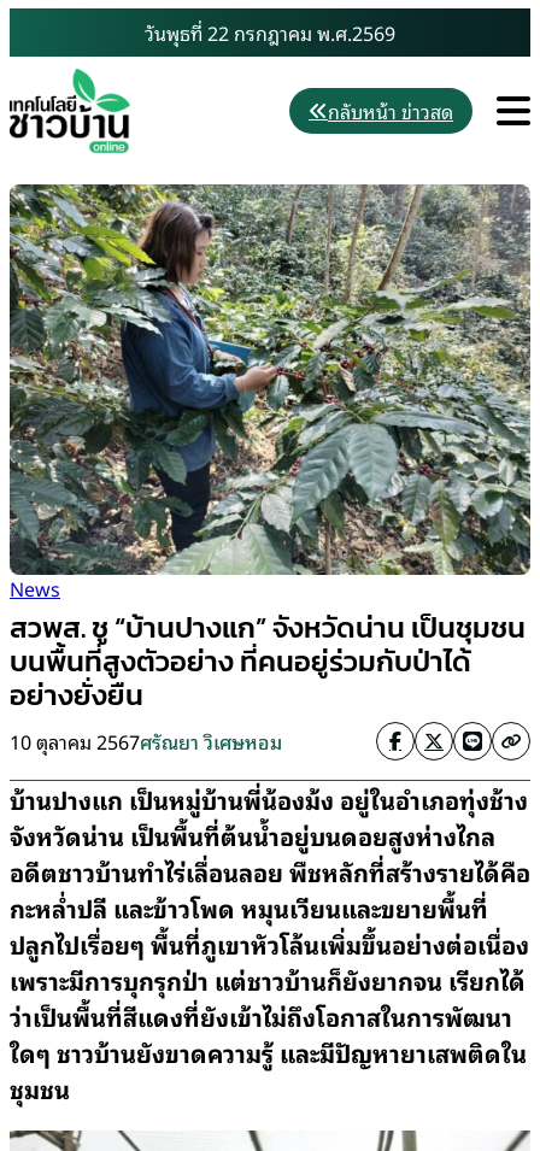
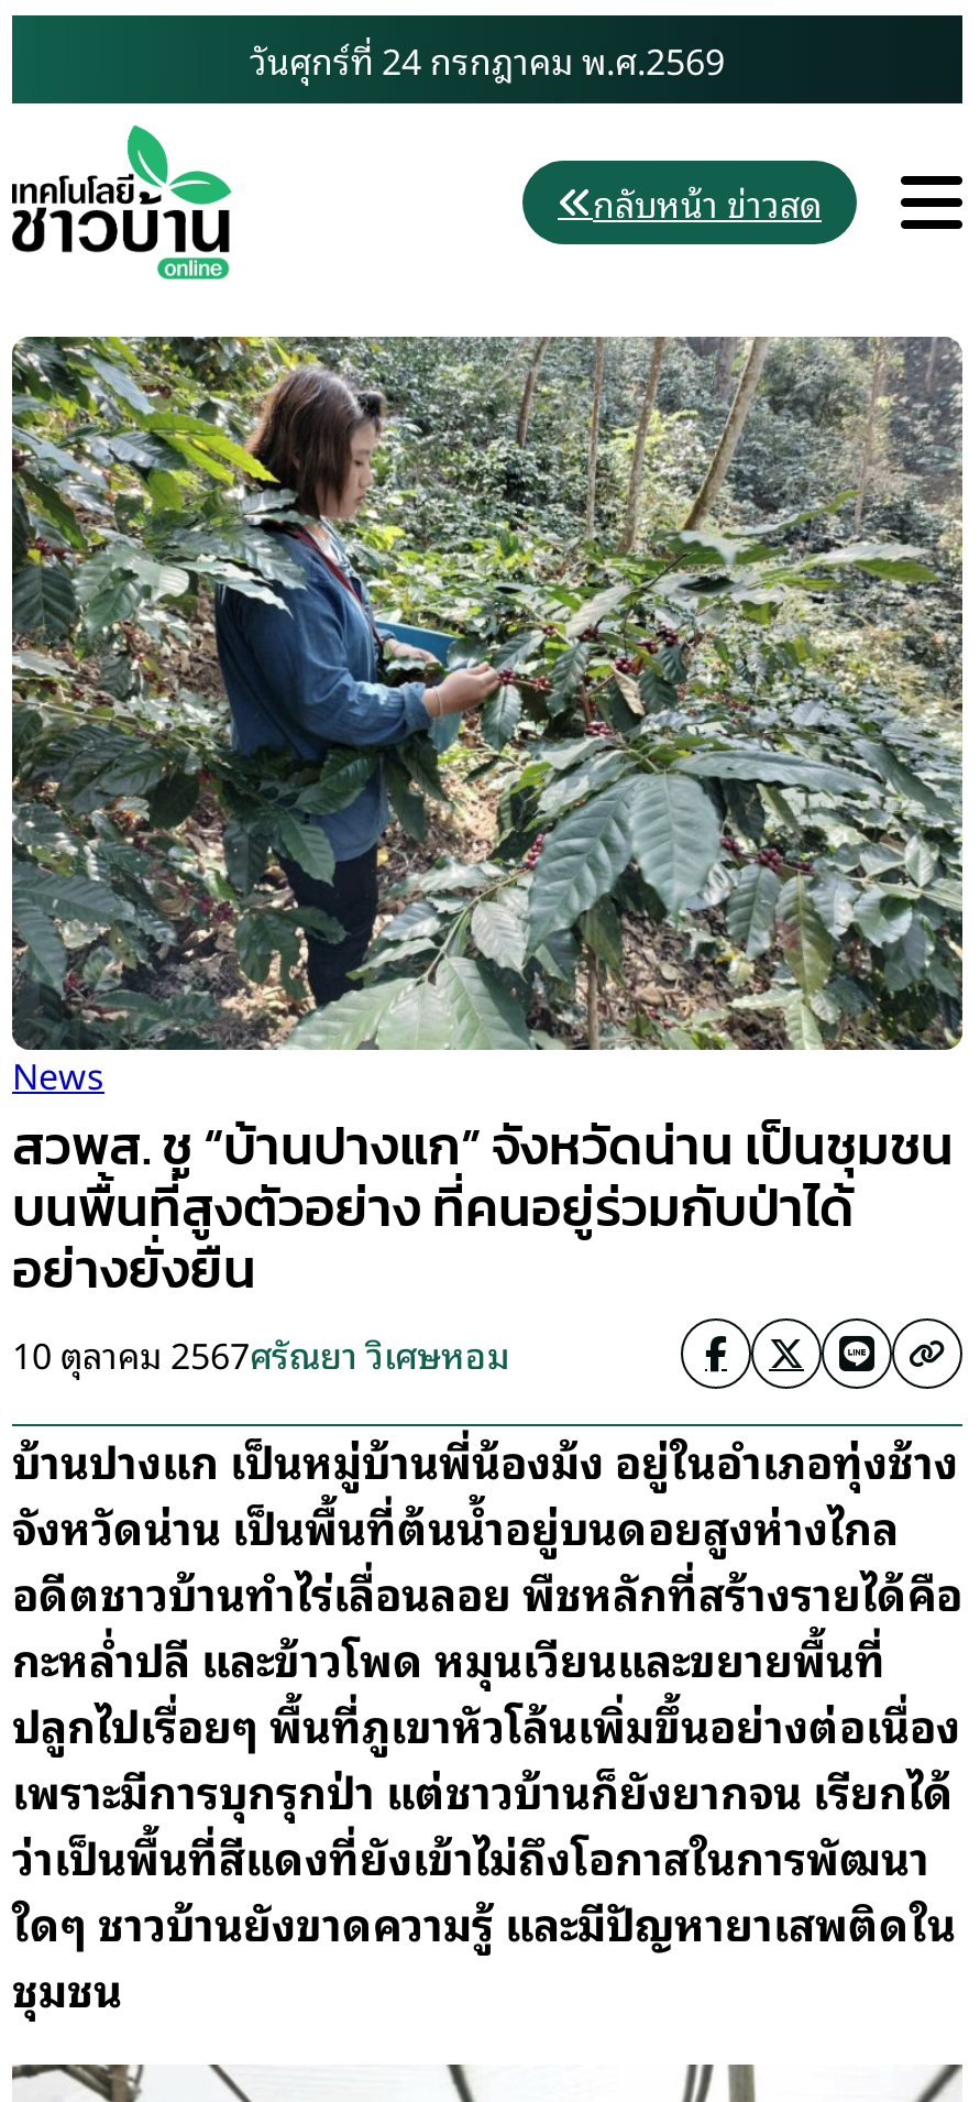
- วันพุธที่ 22 กรกฎาคม พ.ศ.2569
+ วันศุกร์ที่ 24 กรกฎาคม พ.ศ.2569
